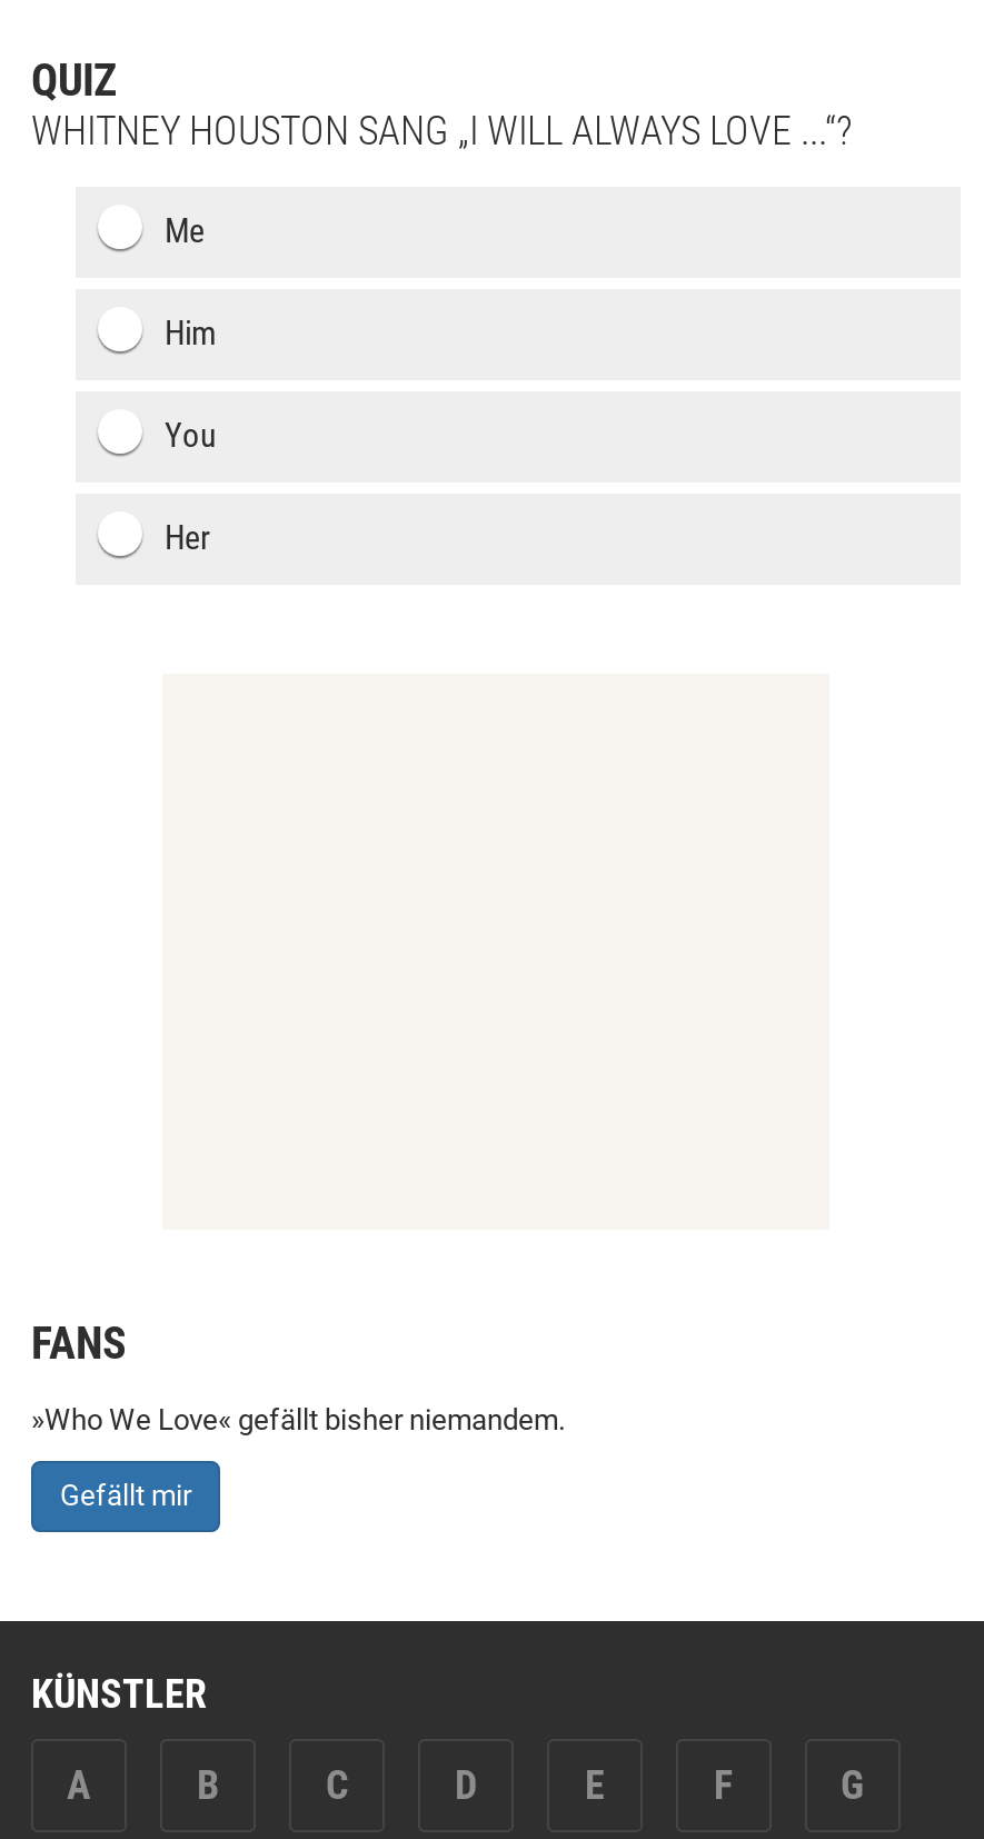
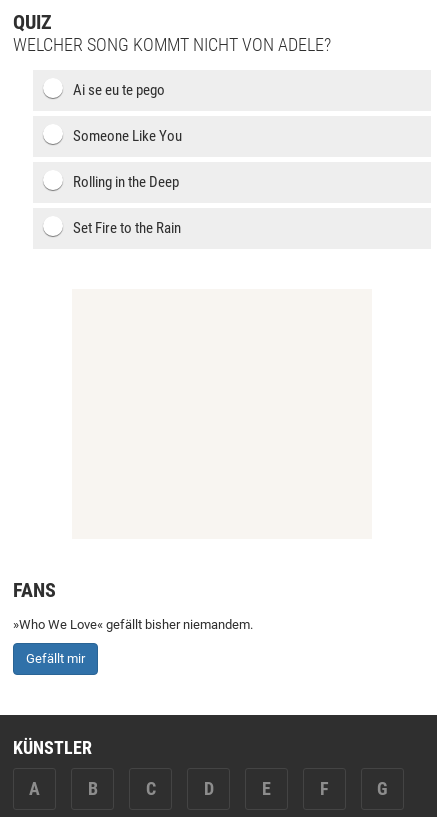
- WHITNEY HOUSTON SANG „I WILL ALWAYS LOVE ...“?
+ WELCHER SONG KOMMT NICHT VON ADELE?

- Me
+ Ai se eu te pego

- Him
+ Someone Like You

- You
+ Rolling in the Deep

- Her
+ Set Fire to the Rain
